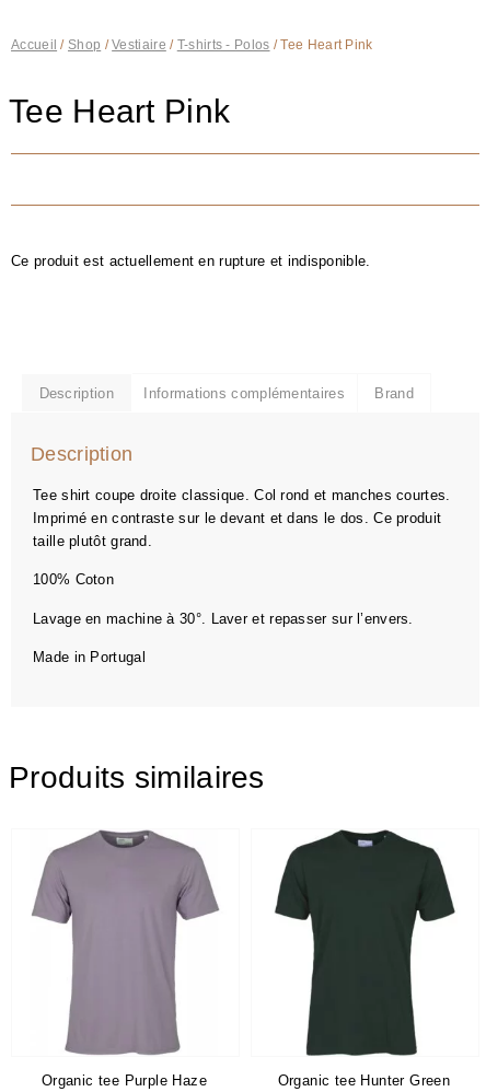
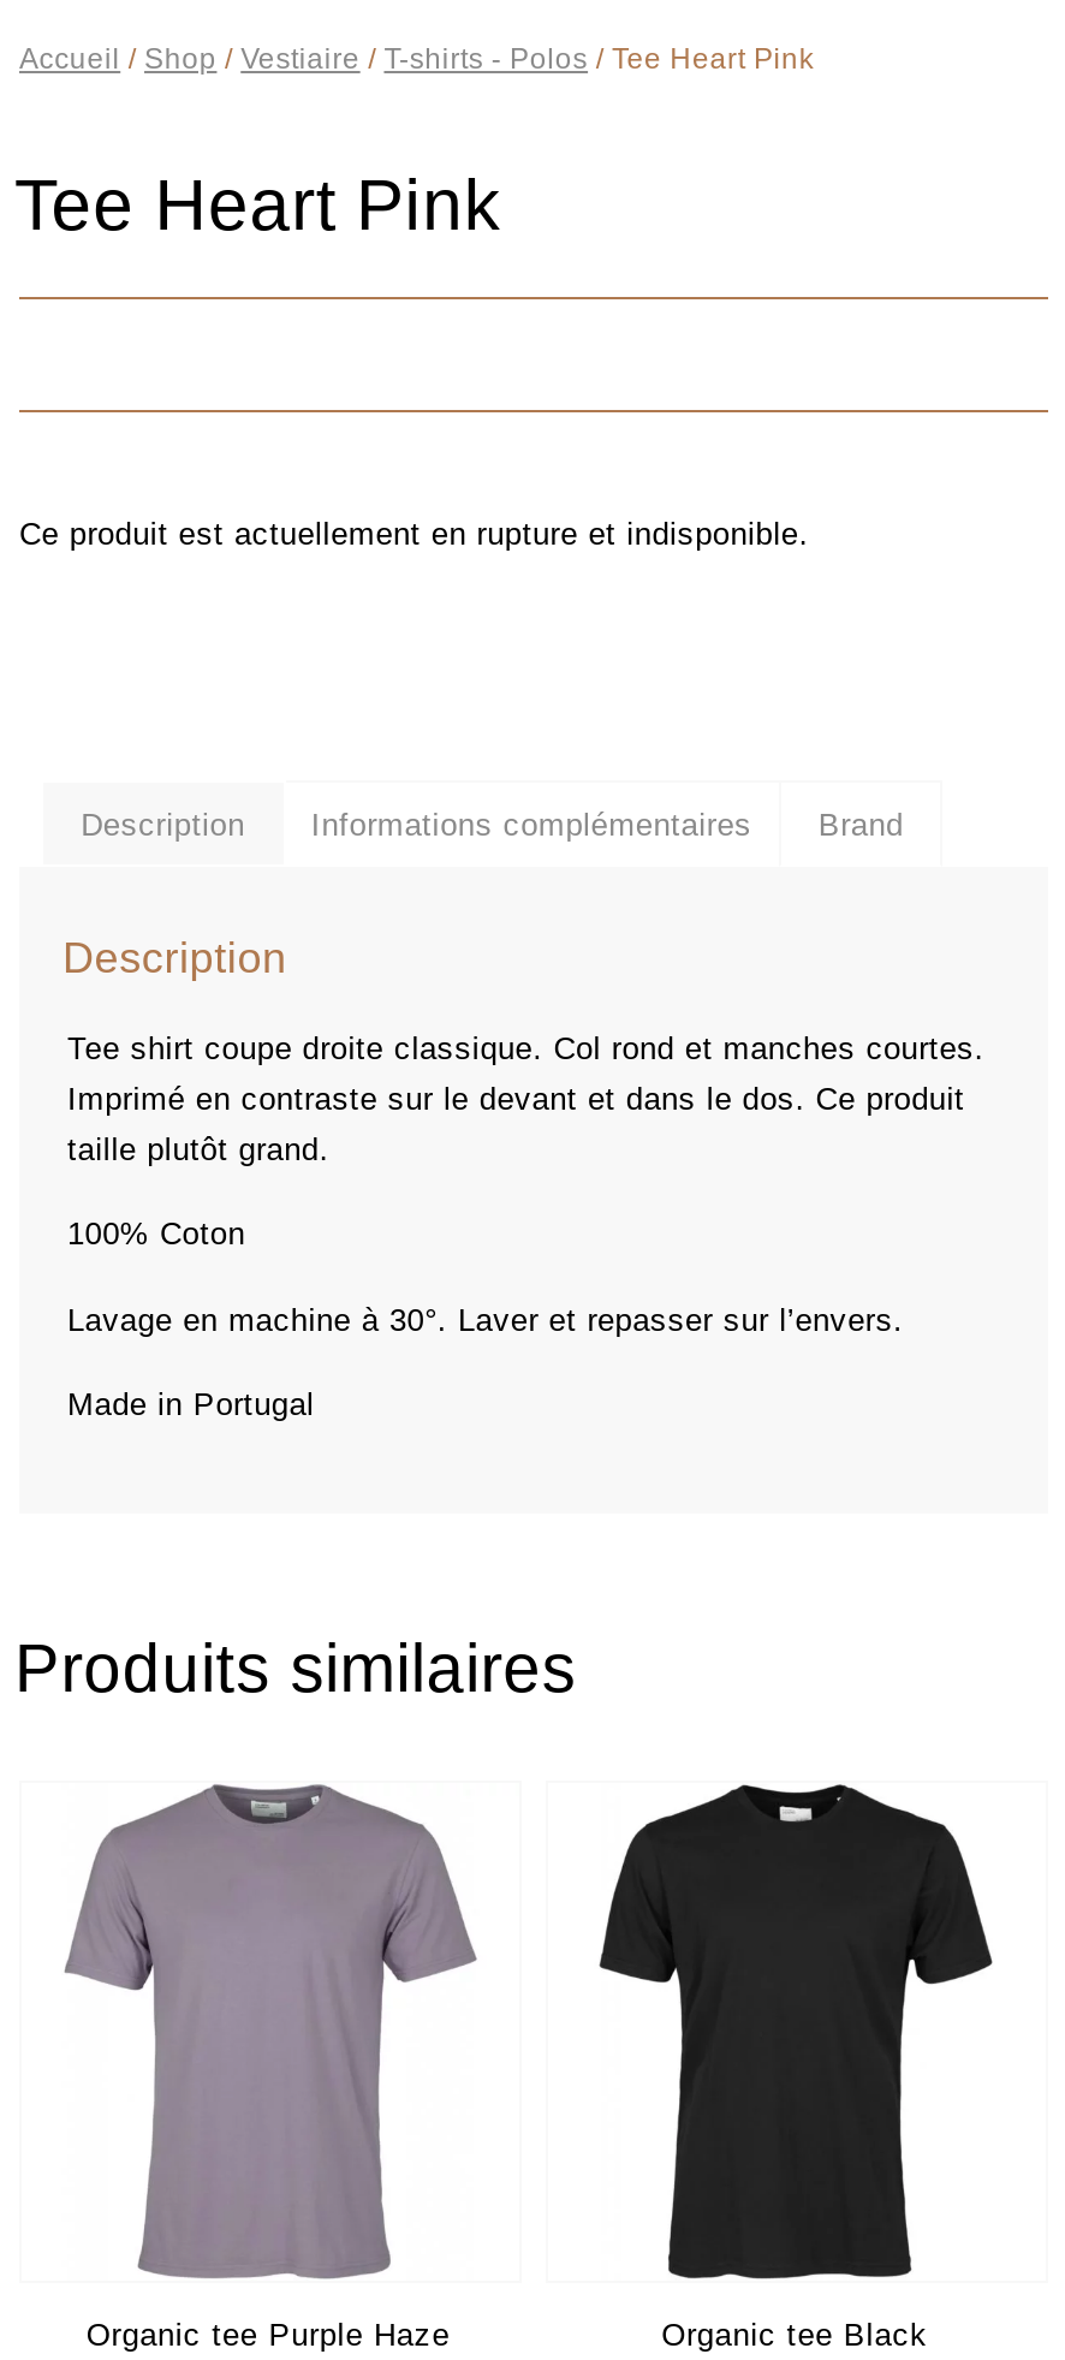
- Organic tee Hunter Green
+ Organic tee Black
